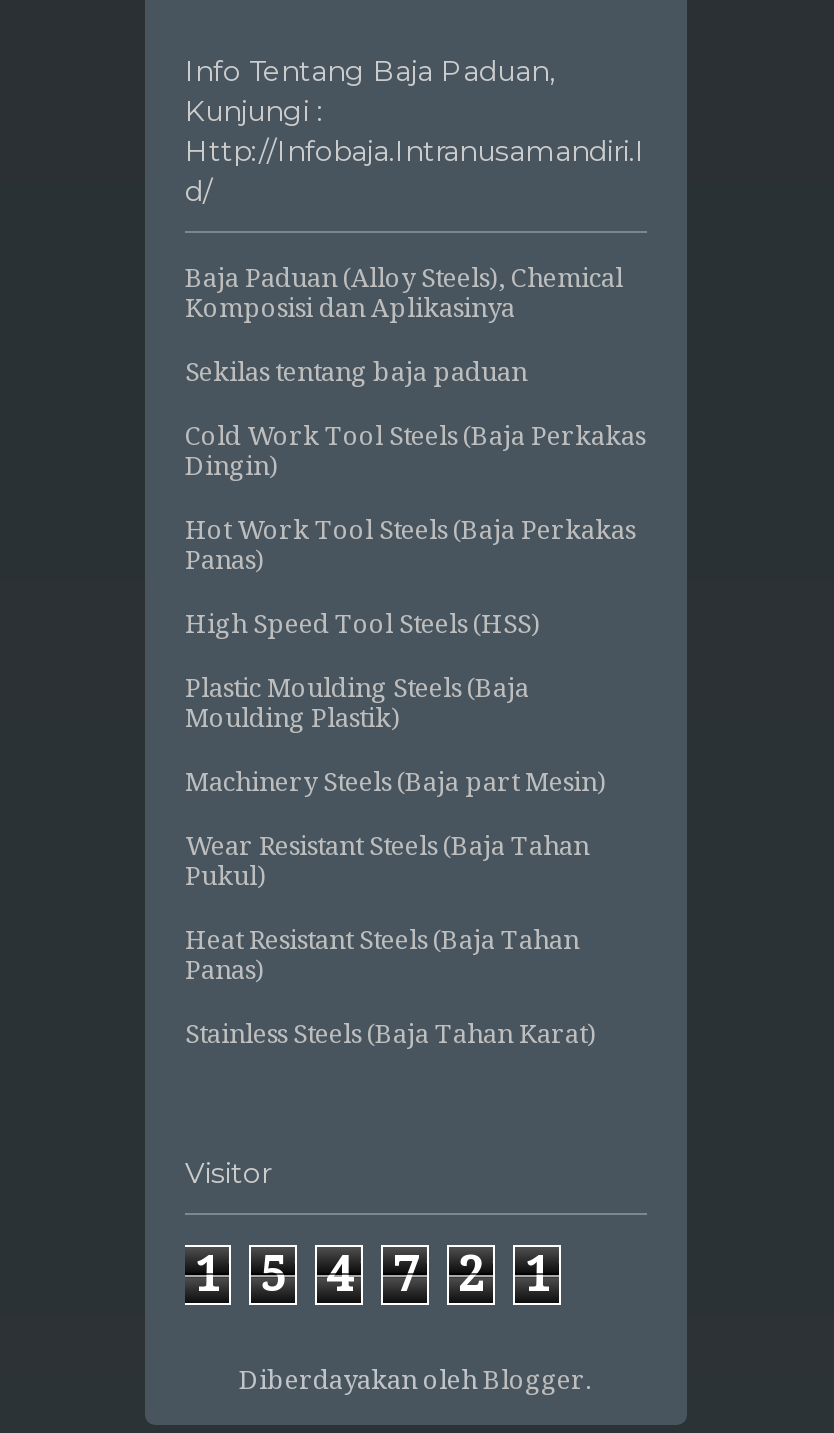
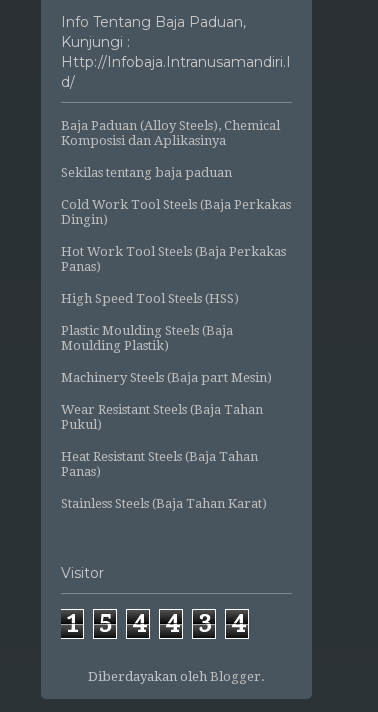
- 7
+ 4

- 2
+ 3

- 1
+ 4
